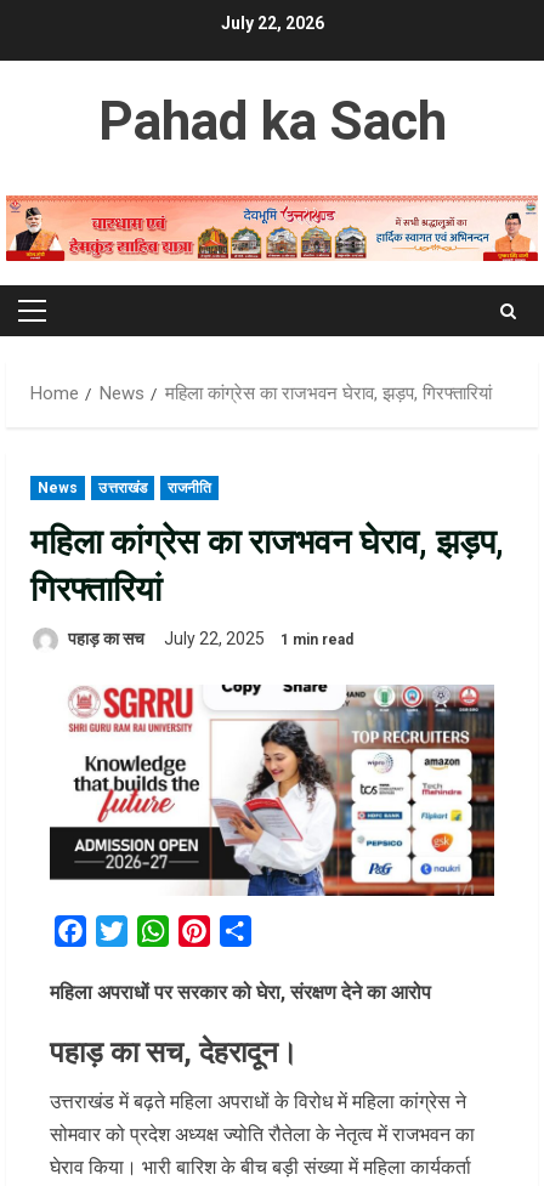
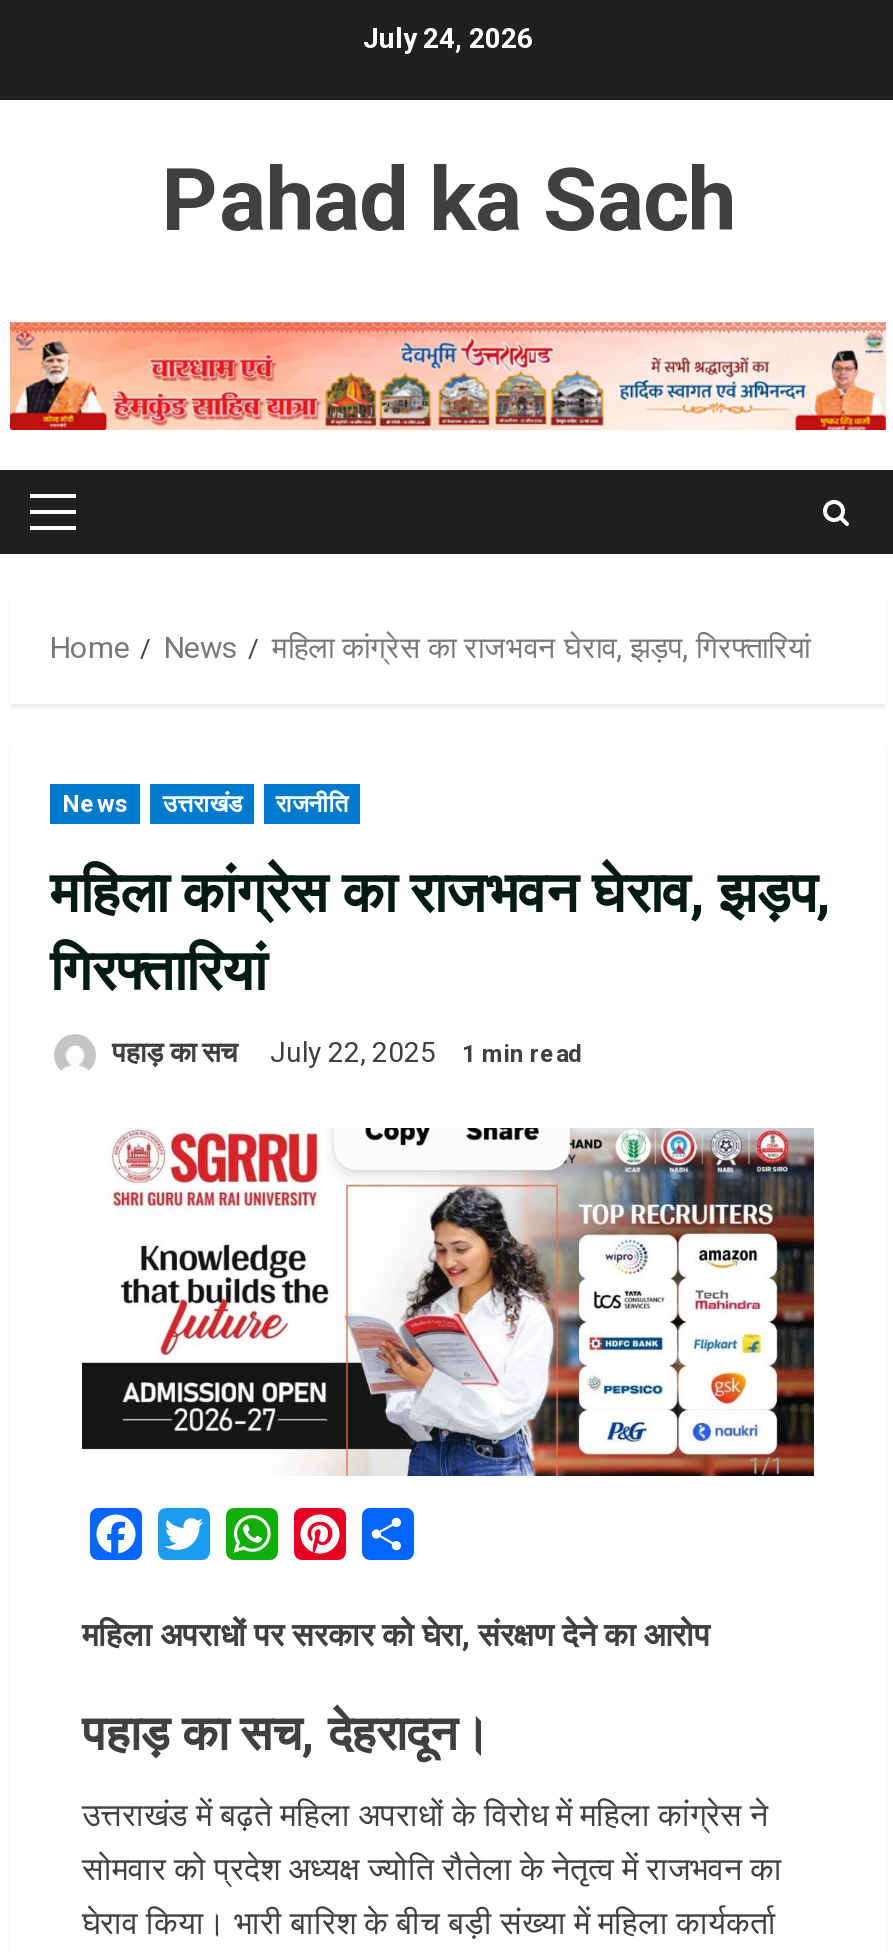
- July 22, 2026
+ July 24, 2026
